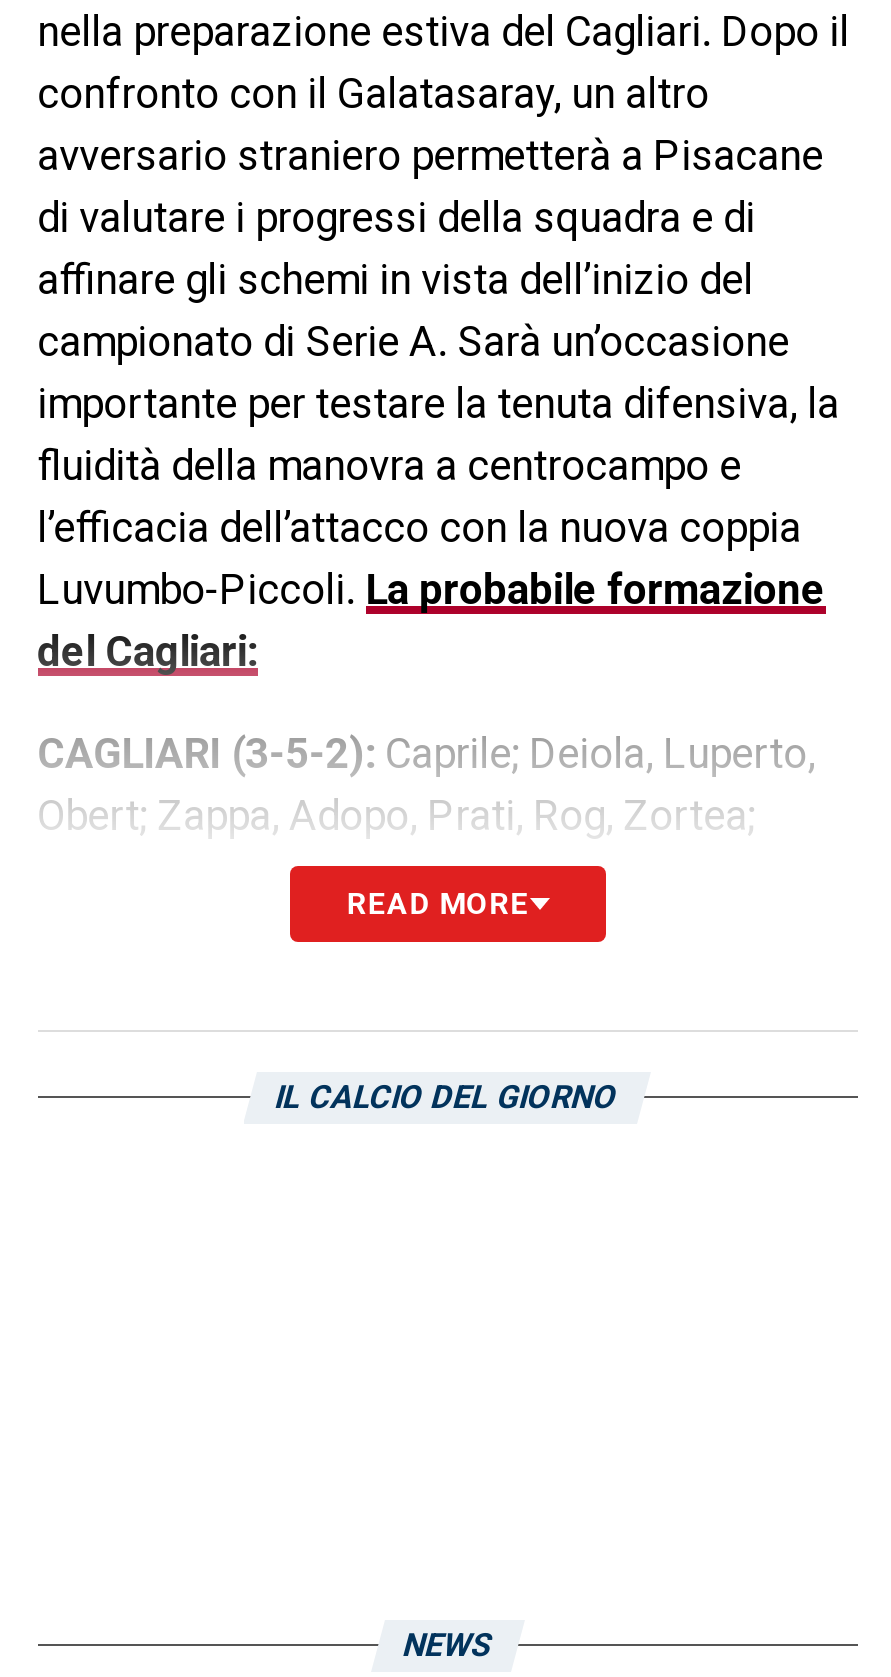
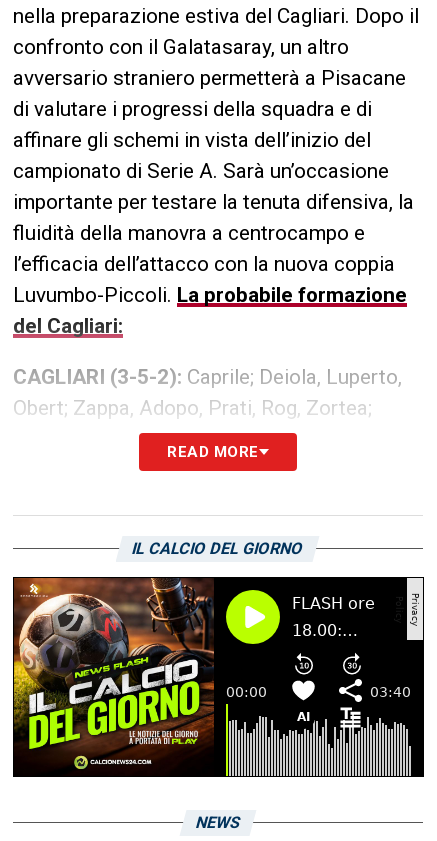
+ [image]
